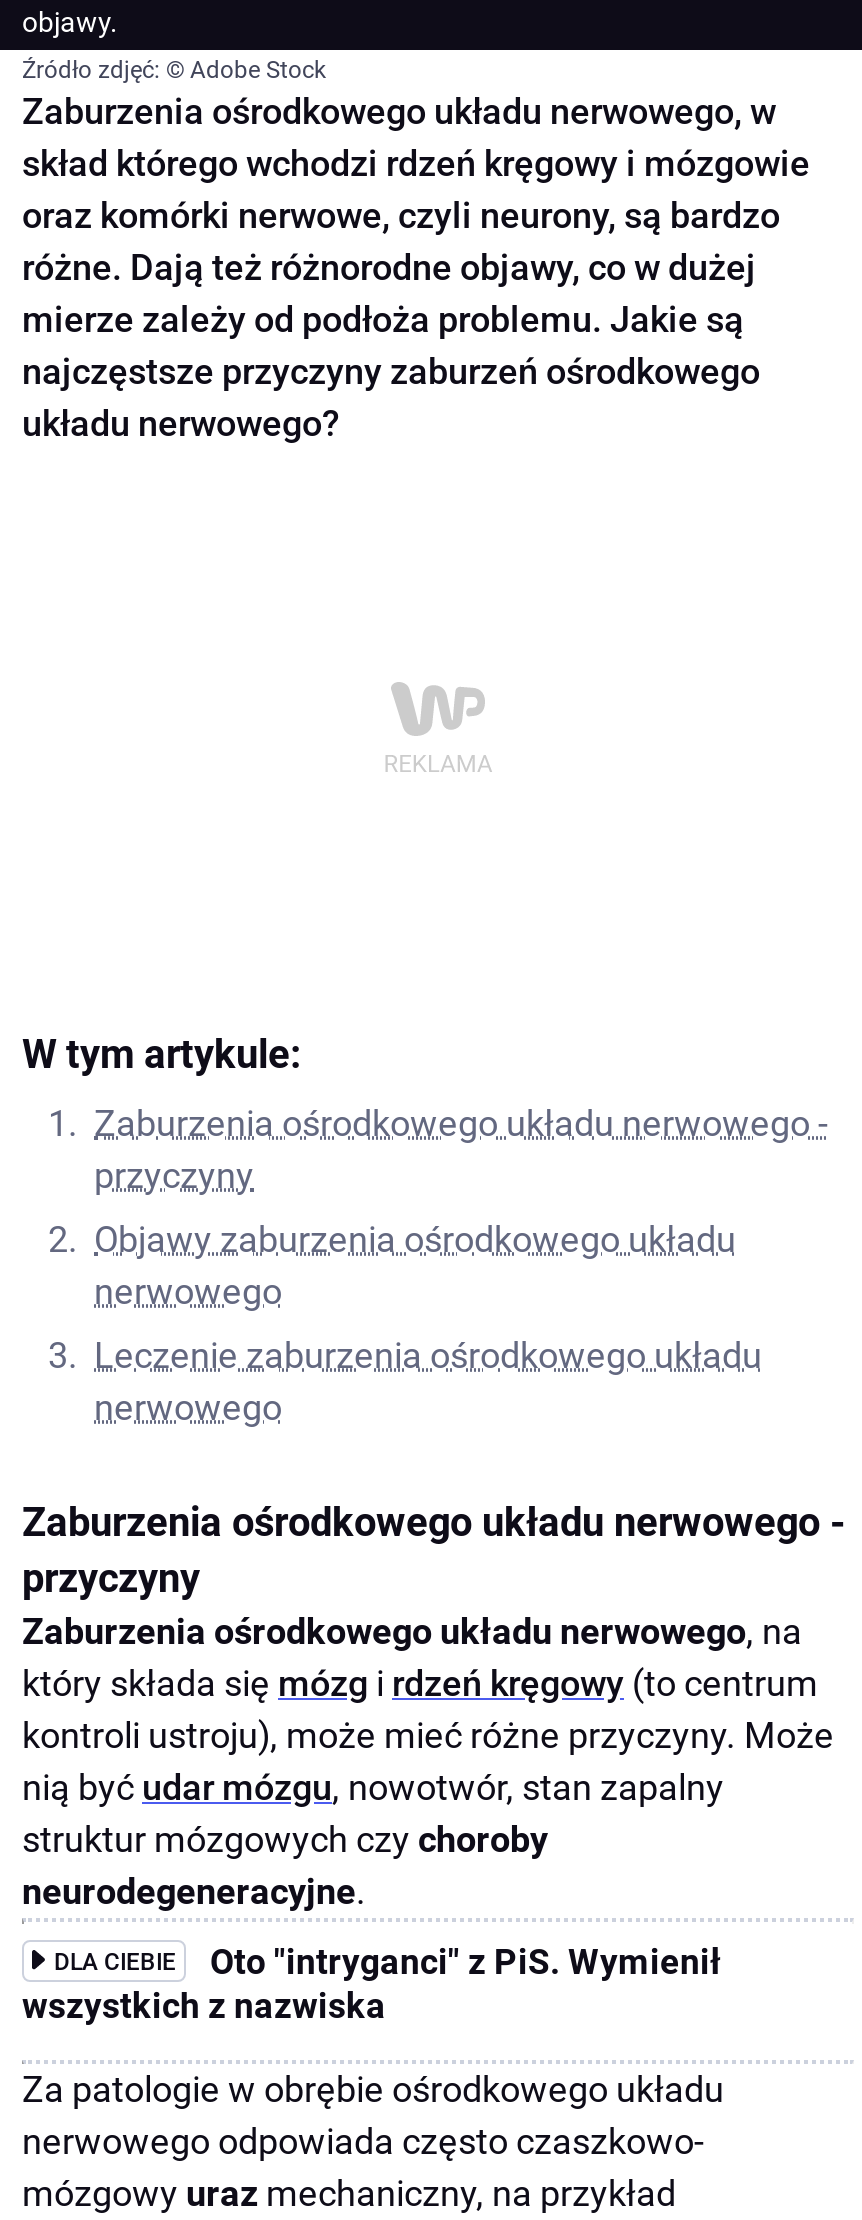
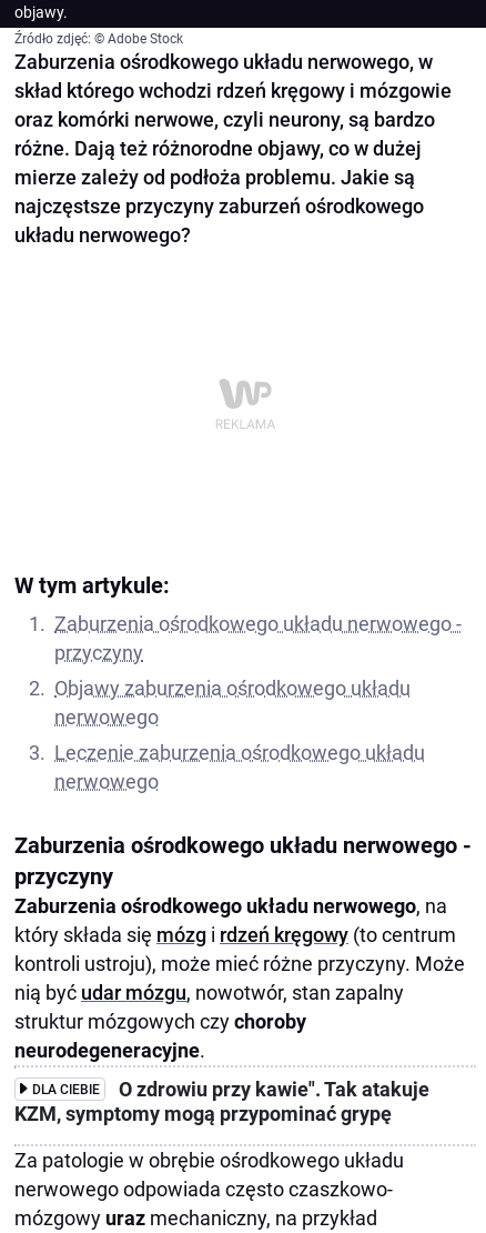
- Oto "intryganci" z PiS. Wymienił
- wszystkich z nazwiska
+ O zdrowiu przy kawie". Tak atakuje
+ KZM, symptomy mogą przypominać grypę
